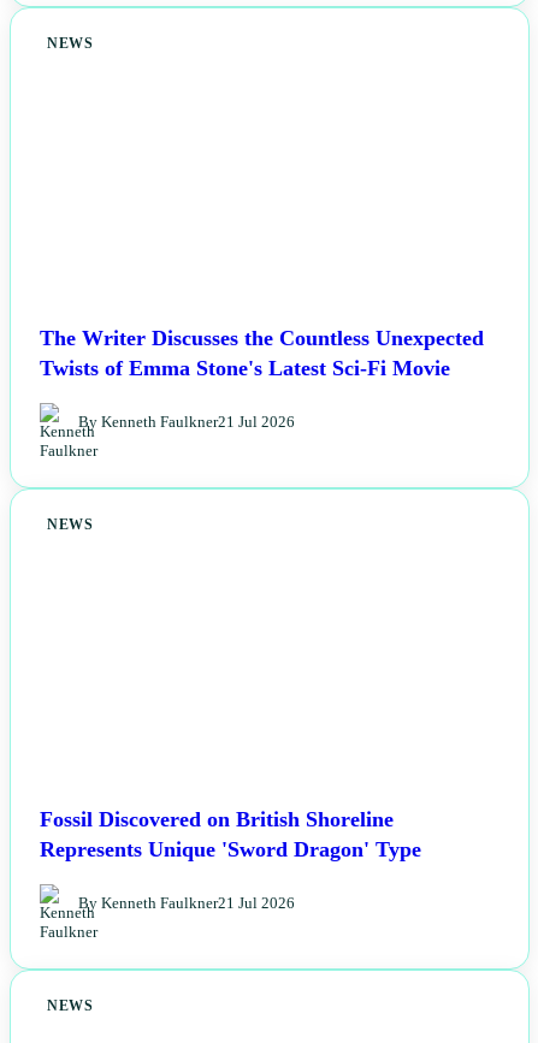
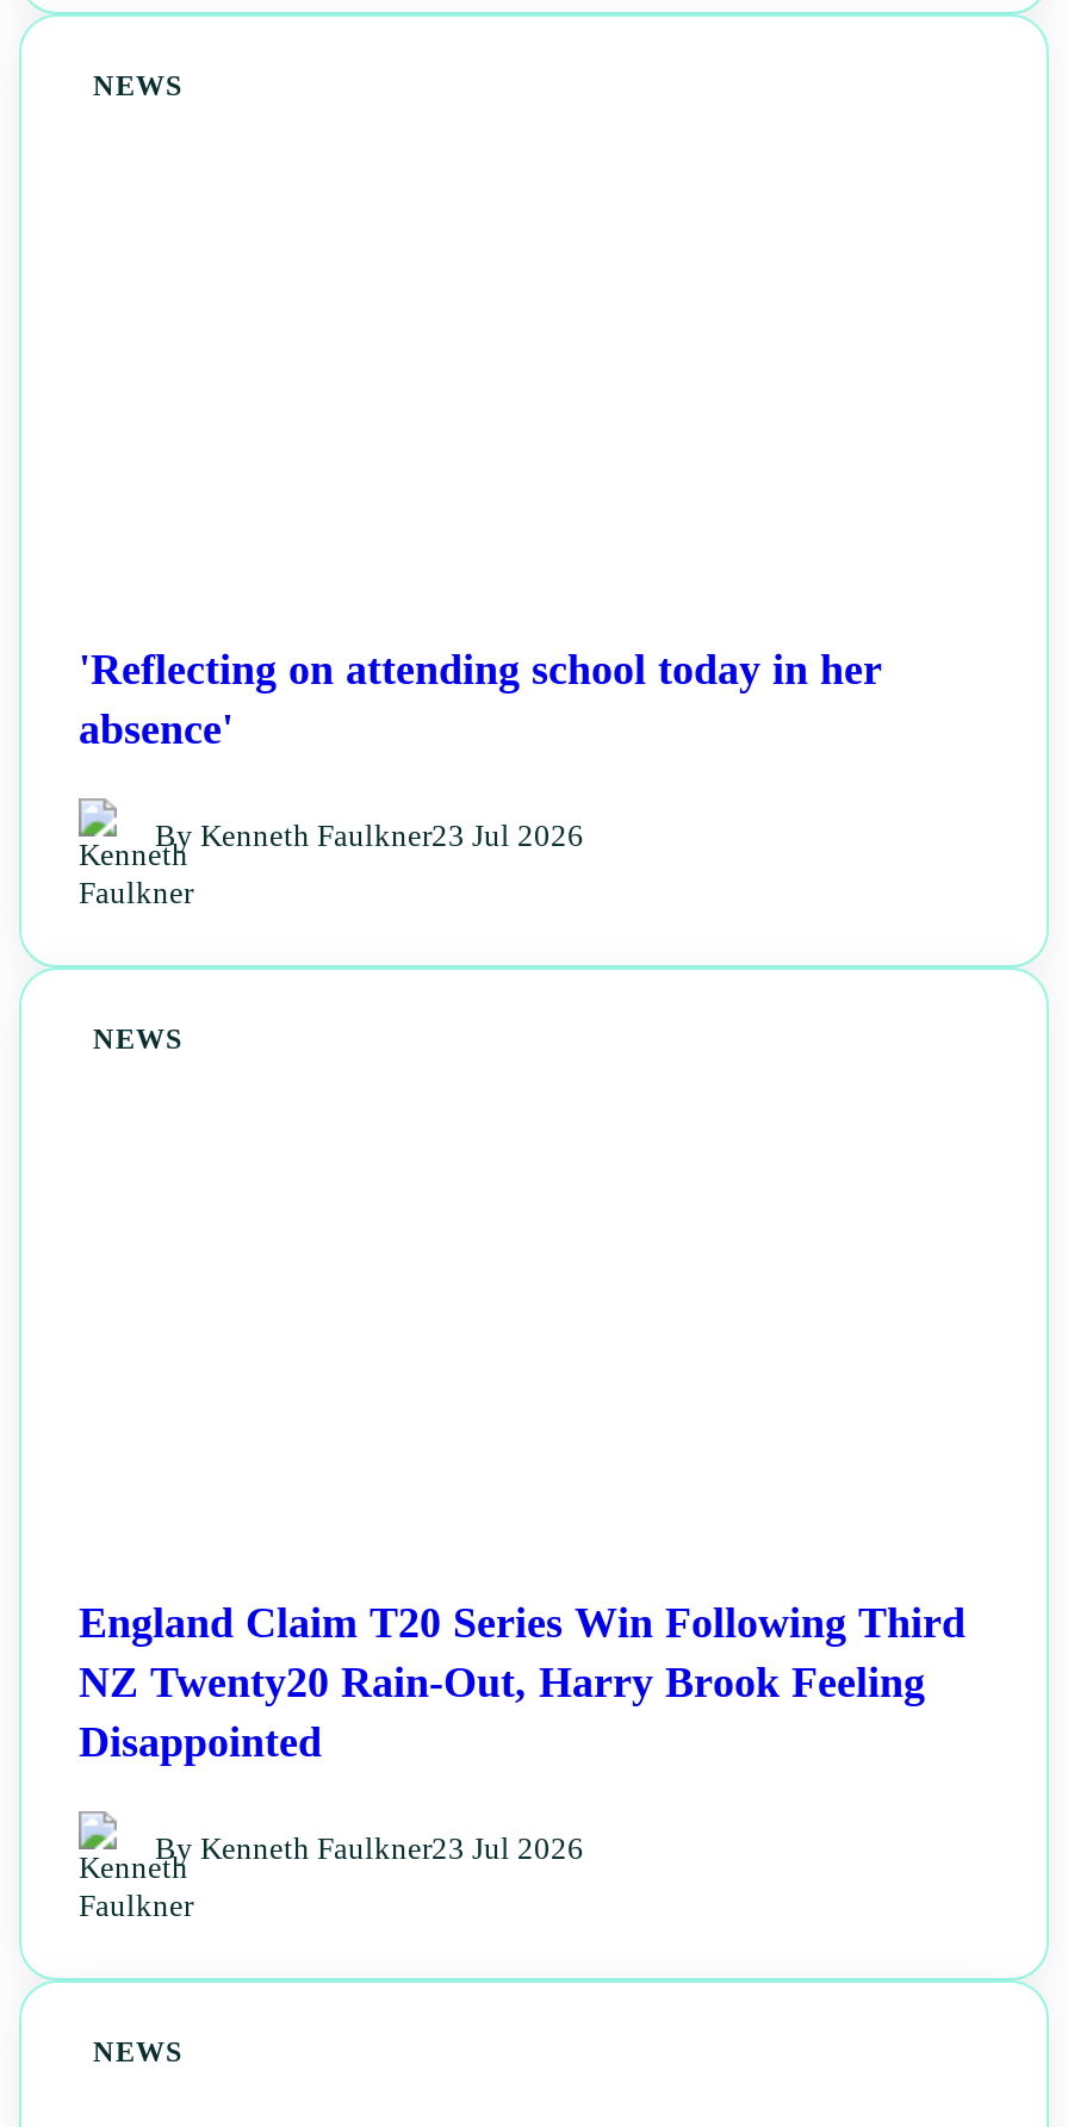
- The Writer Discusses the Countless Unexpected
- Twists of Emma Stone's Latest Sci-Fi Movie
+ 'Reflecting on attending school today in her
+ absence'

- By Kenneth Faulkner21 Jul 2026
+ By Kenneth Faulkner23 Jul 2026

- Fossil Discovered on British Shoreline
- Represents Unique 'Sword Dragon' Type
+ England Claim T20 Series Win Following Third
+ NZ Twenty20 Rain-Out, Harry Brook Feeling
+ Disappointed

- By Kenneth Faulkner21 Jul 2026
+ By Kenneth Faulkner23 Jul 2026
